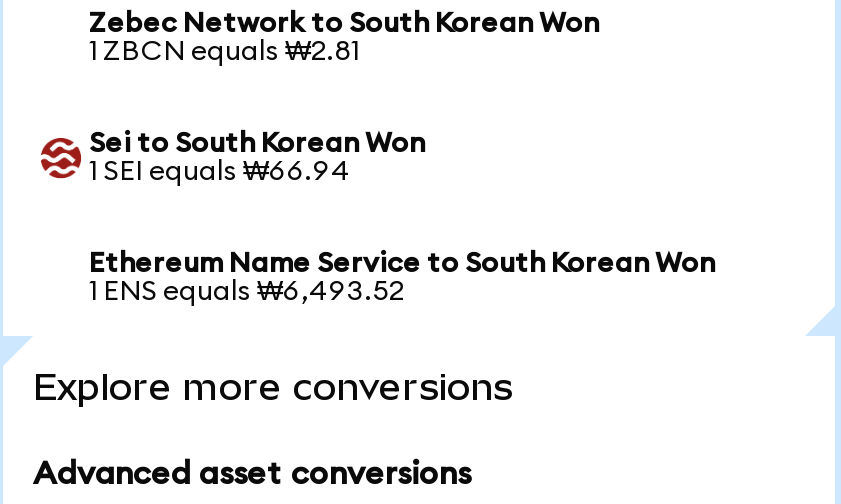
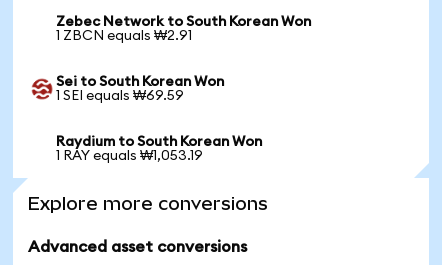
- 1 ZBCN equals ₩2.81
+ 1 ZBCN equals ₩2.91

- 1 SEI equals ₩66.94
+ 1 SEI equals ₩69.59

- Ethereum Name Service to South Korean Won
- 1 ENS equals ₩6,493.52
+ Raydium to South Korean Won
+ 1 RAY equals ₩1,053.19
